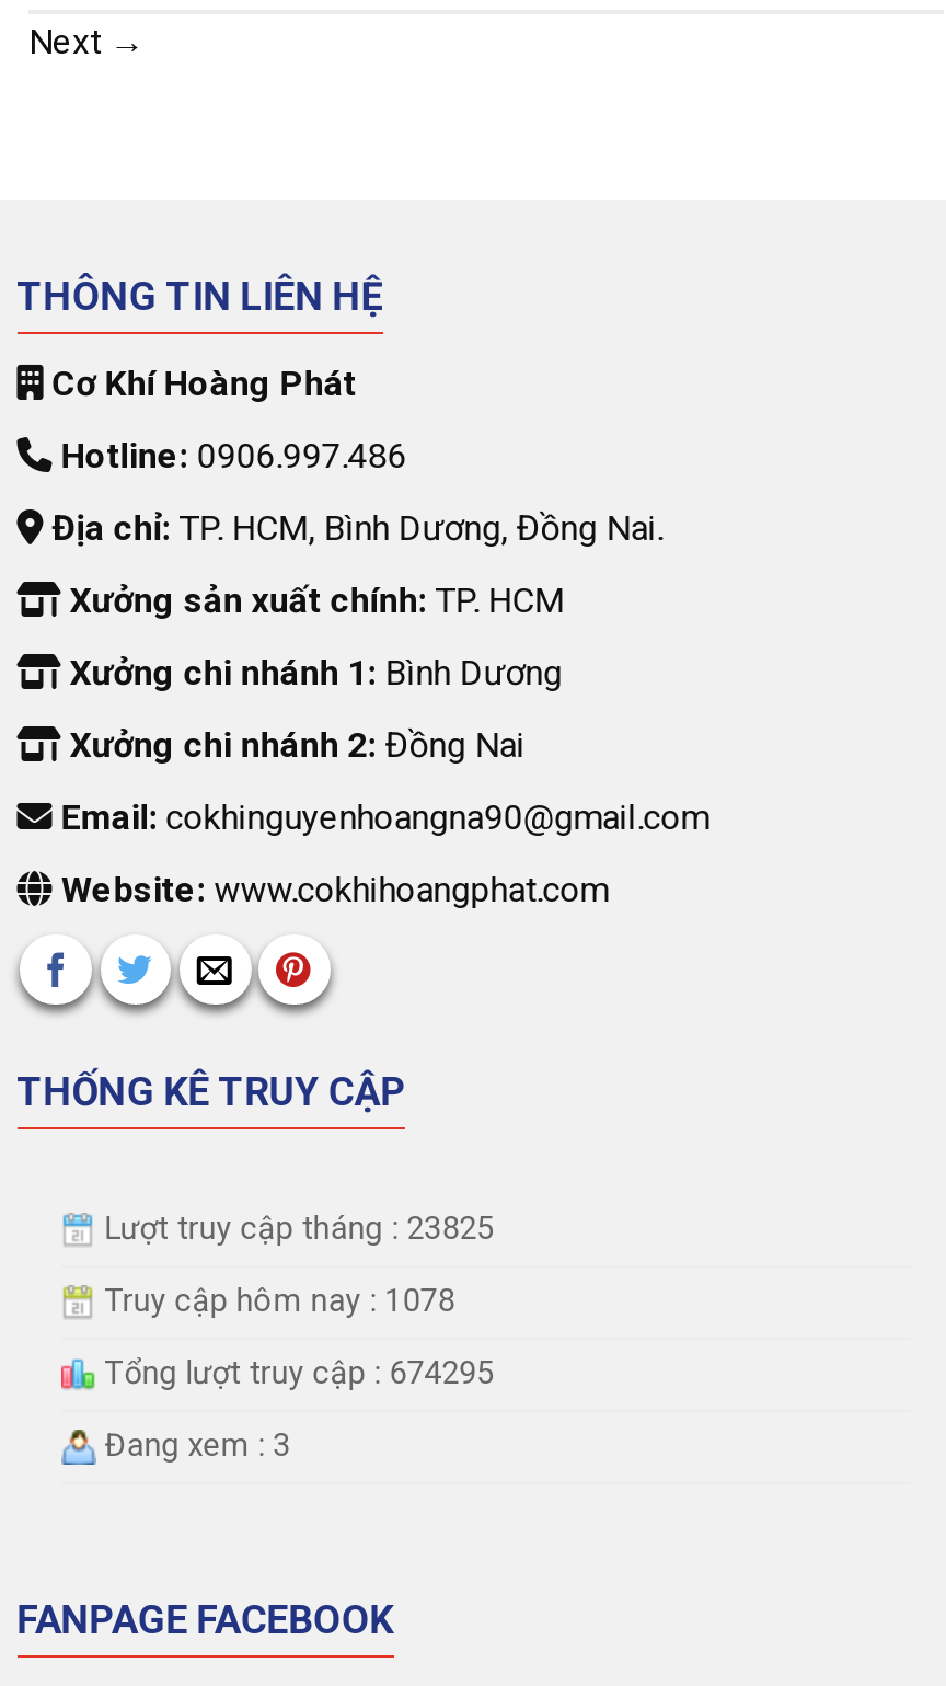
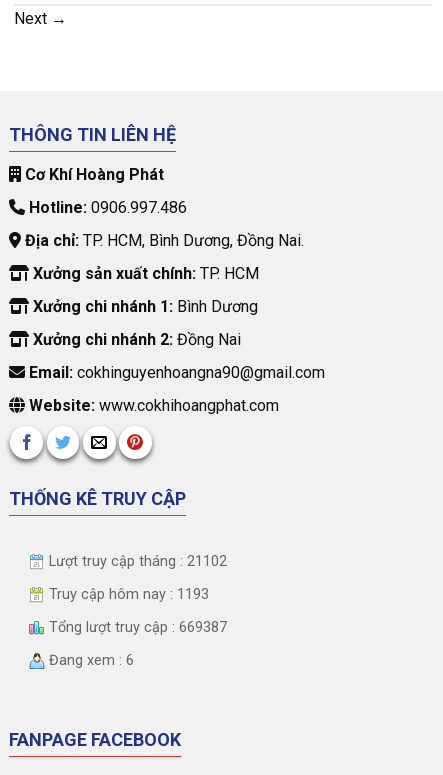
- Lượt truy cập tháng : 23825
+ Lượt truy cập tháng : 21102

- Truy cập hôm nay : 1078
+ Truy cập hôm nay : 1193

- Tổng lượt truy cập : 674295
+ Tổng lượt truy cập : 669387

- Đang xem : 3
+ Đang xem : 6
